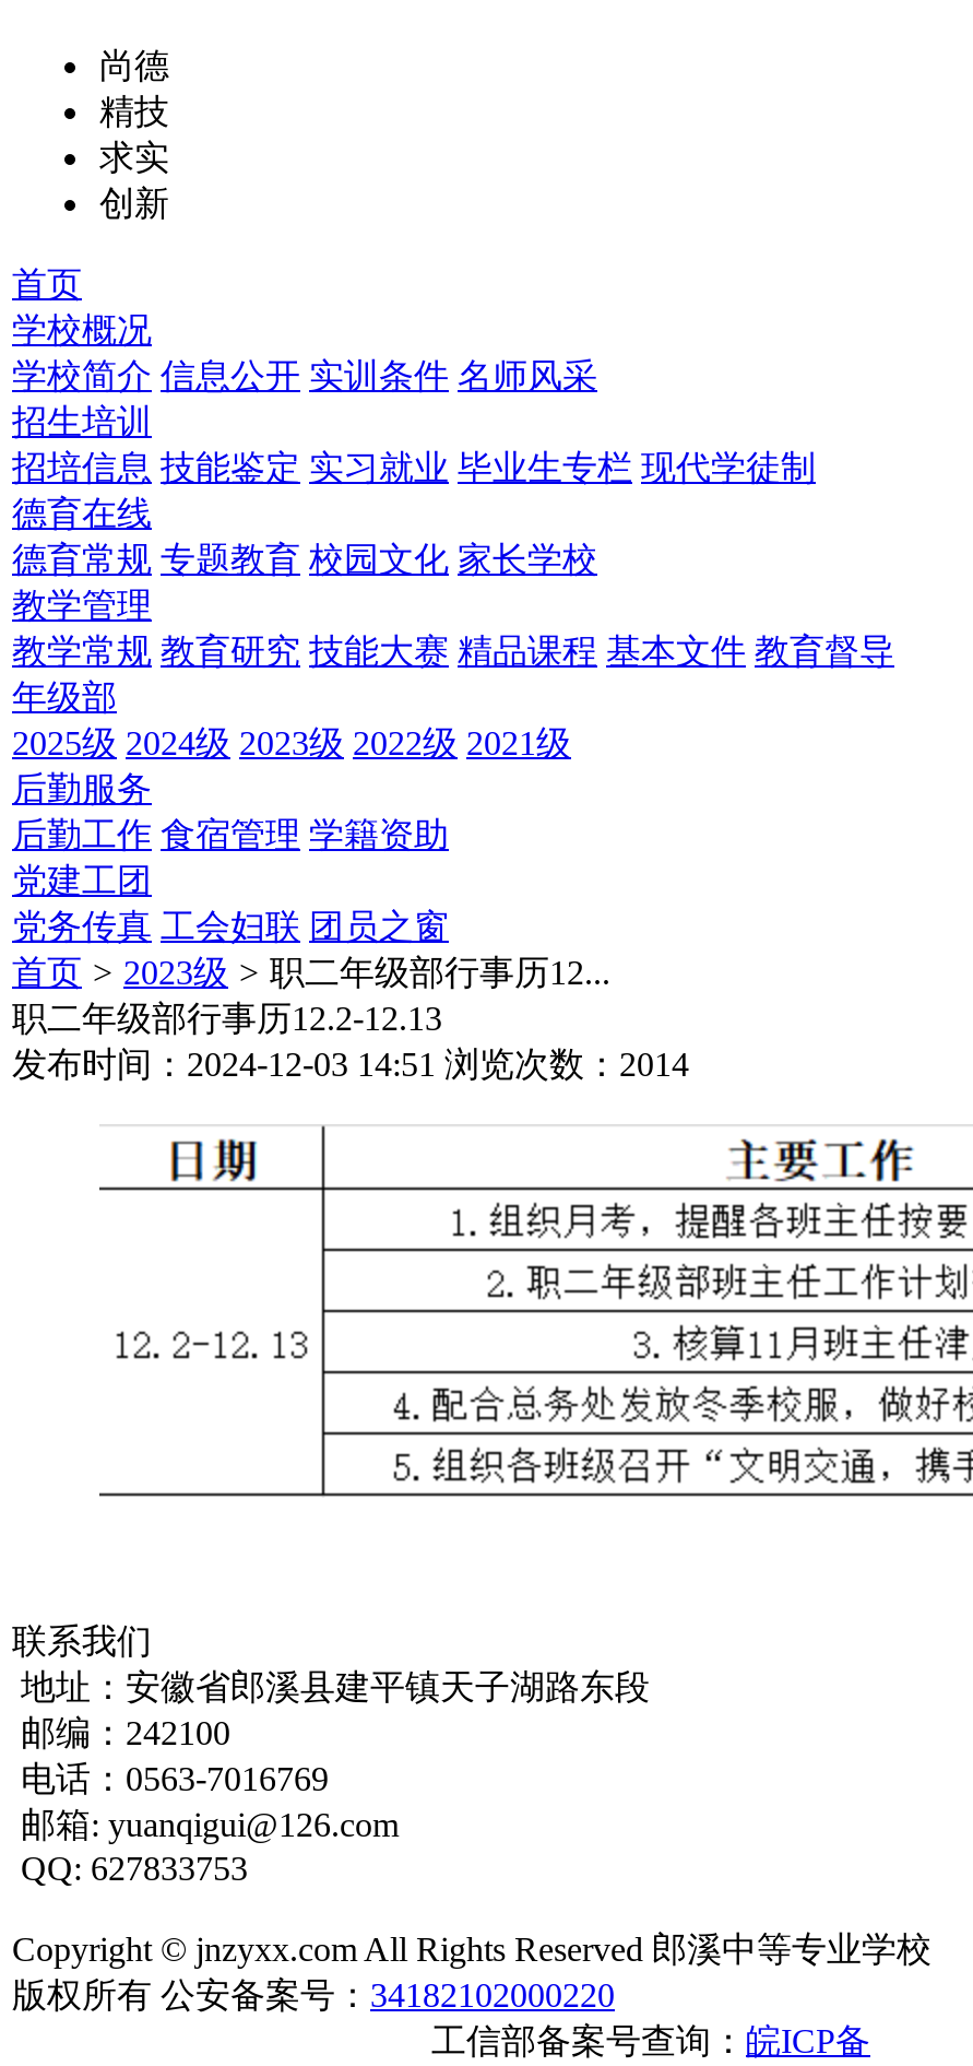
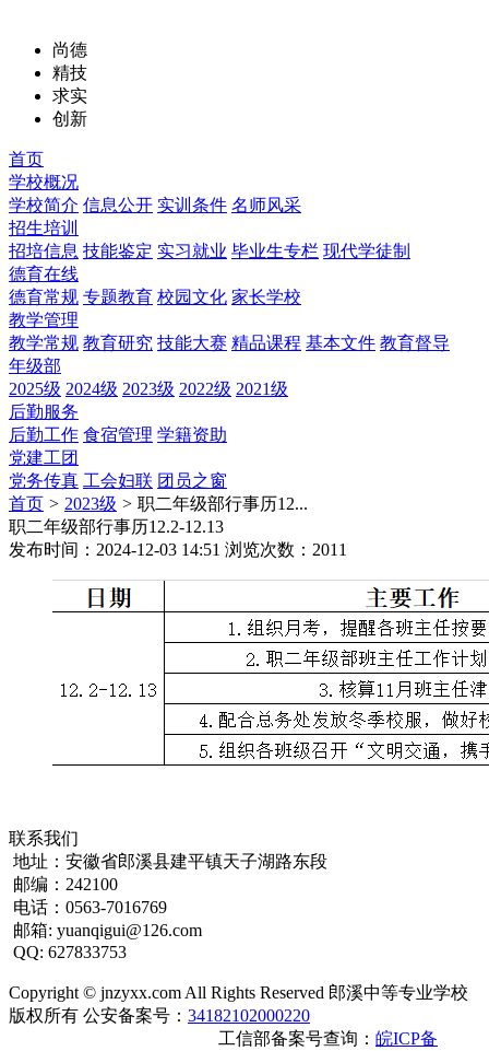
- 发布时间：2024-12-03 14:51 浏览次数：2014
+ 发布时间：2024-12-03 14:51 浏览次数：2011
